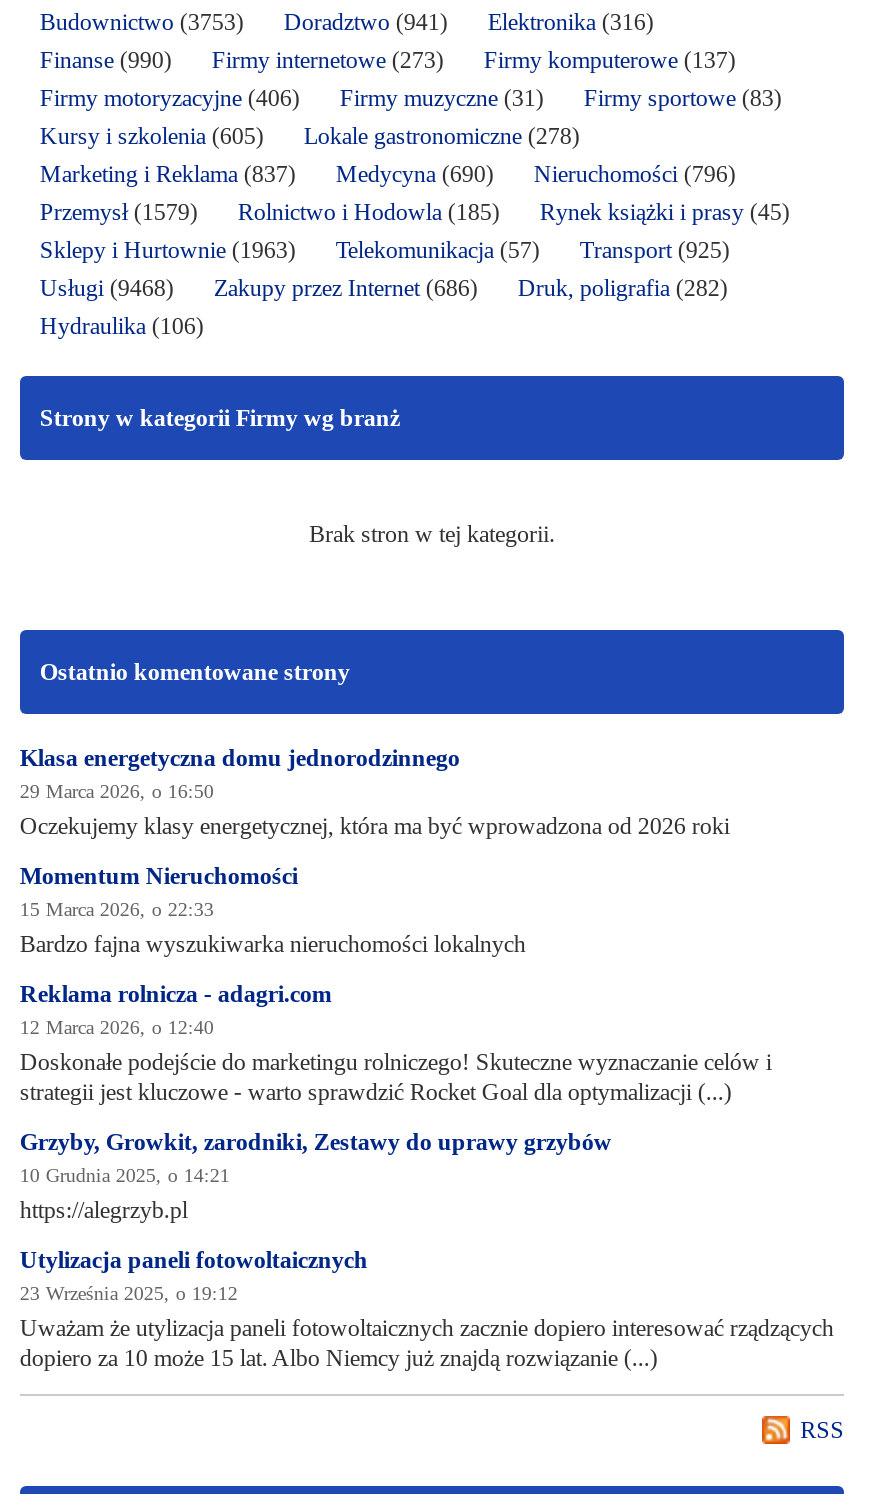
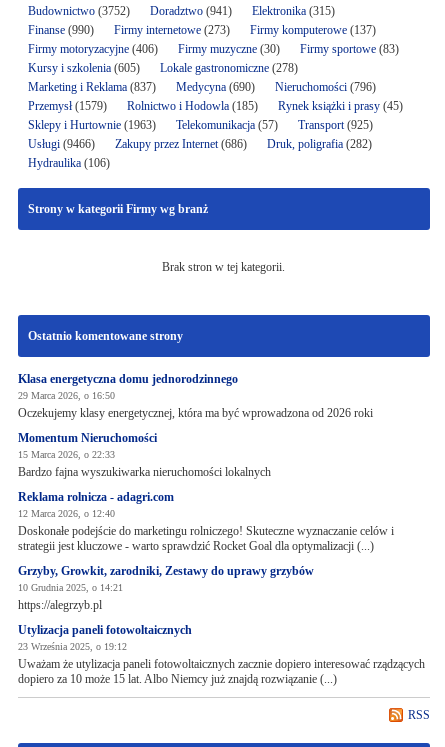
- Budownictwo (3753)
+ Budownictwo (3752)

- Elektronika (316)
+ Elektronika (315)

- Firmy muzyczne (31)
+ Firmy muzyczne (30)

- Usługi (9468) Zakupy przez Internet (686) Druk, poligrafia (282)
+ Usługi (9466) Zakupy przez Internet (686) Druk, poligrafia (282)
